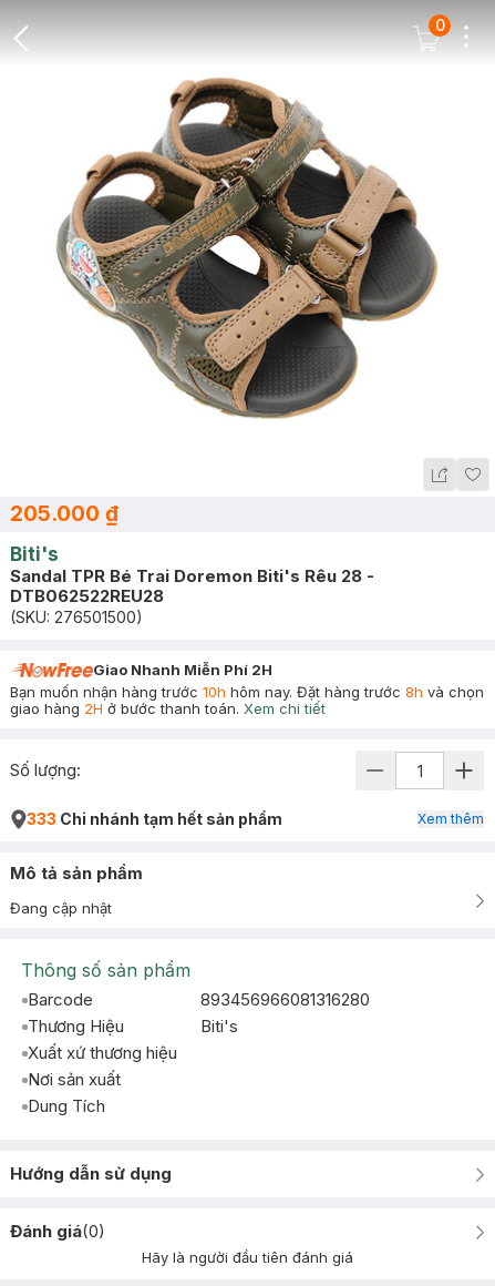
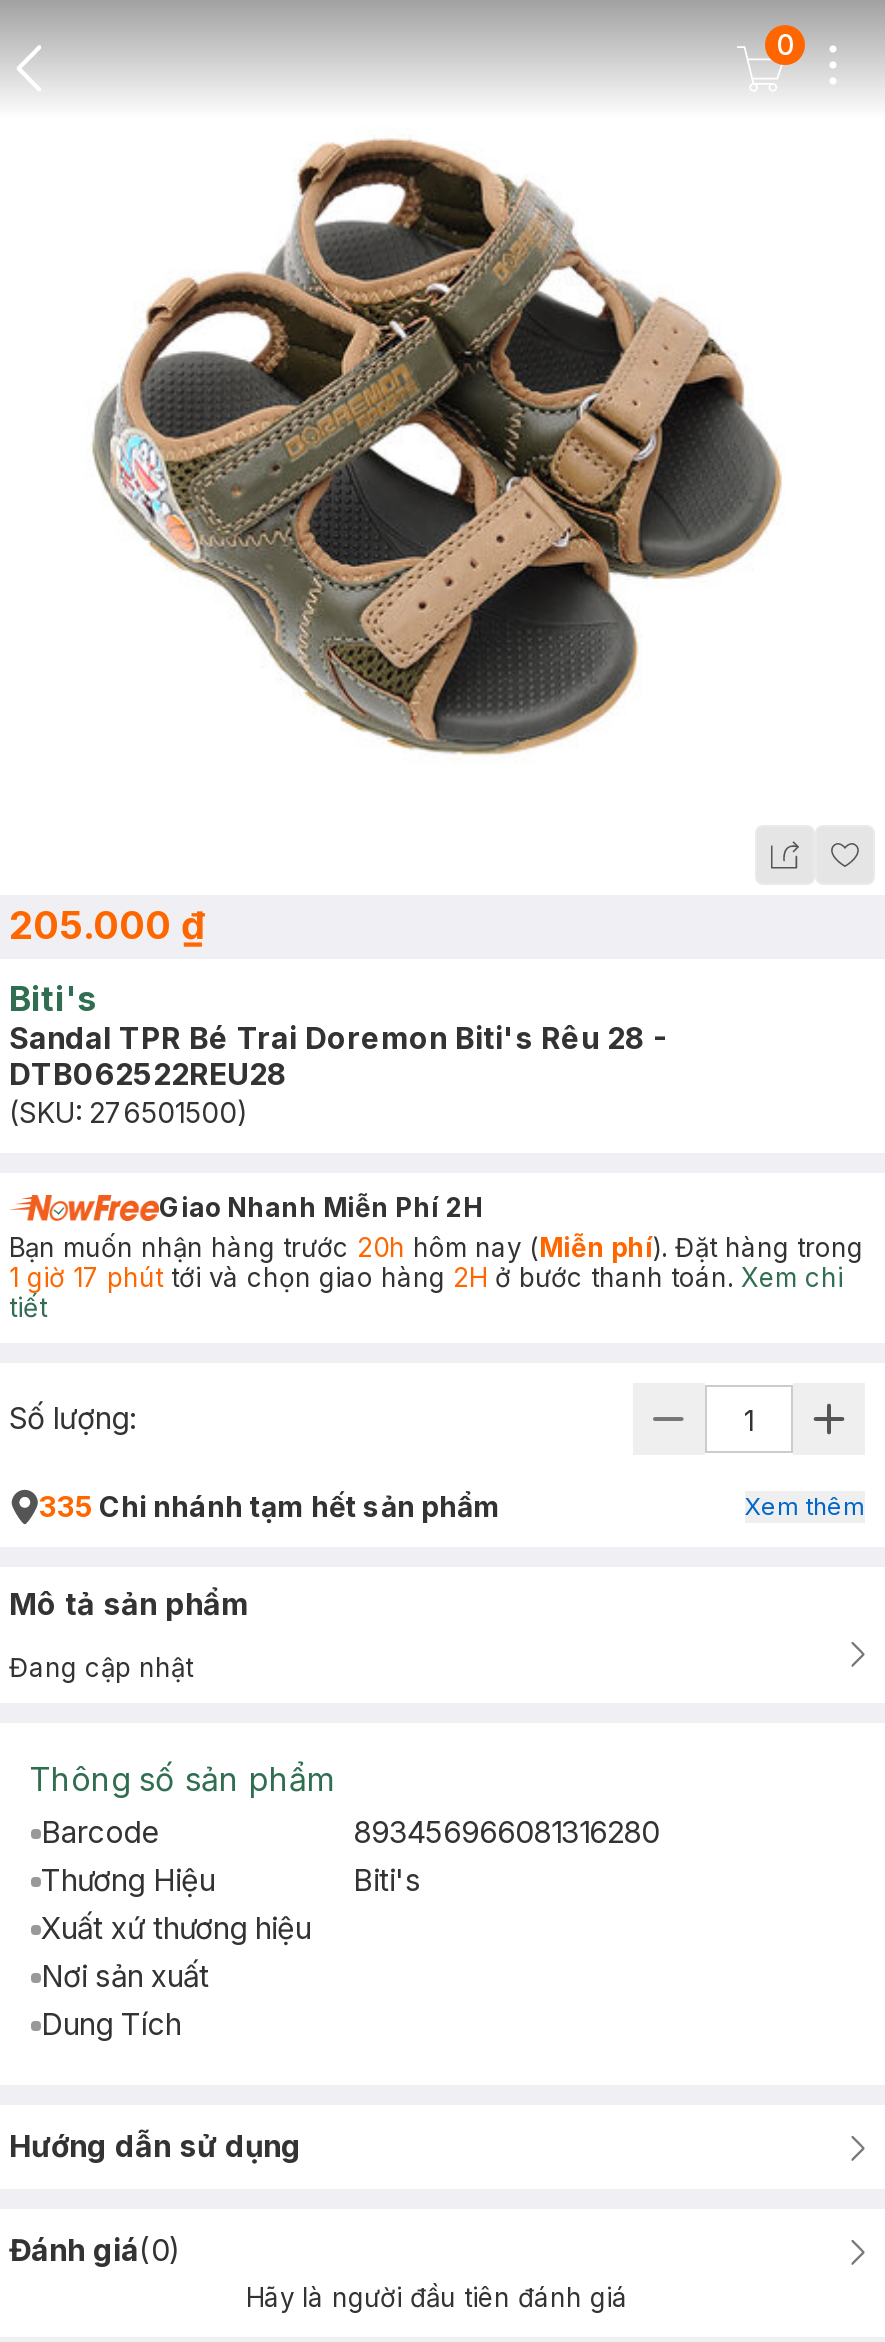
- Bạn muốn nhận hàng trước 10h hôm nay. Đặt hàng trước 8h và chọn
- giao hàng 2H ở bước thanh toán. Xem chi tiết
+ Bạn muốn nhận hàng trước 20h hôm nay (Miễn phí). Đặt hàng trong
+ 1 giờ 17 phút tới và chọn giao hàng 2H ở bước thanh toán. Xem chi
+ tiết

- 333 Chi nhánh tạm hết sản phẩm
+ 335 Chi nhánh tạm hết sản phẩm
